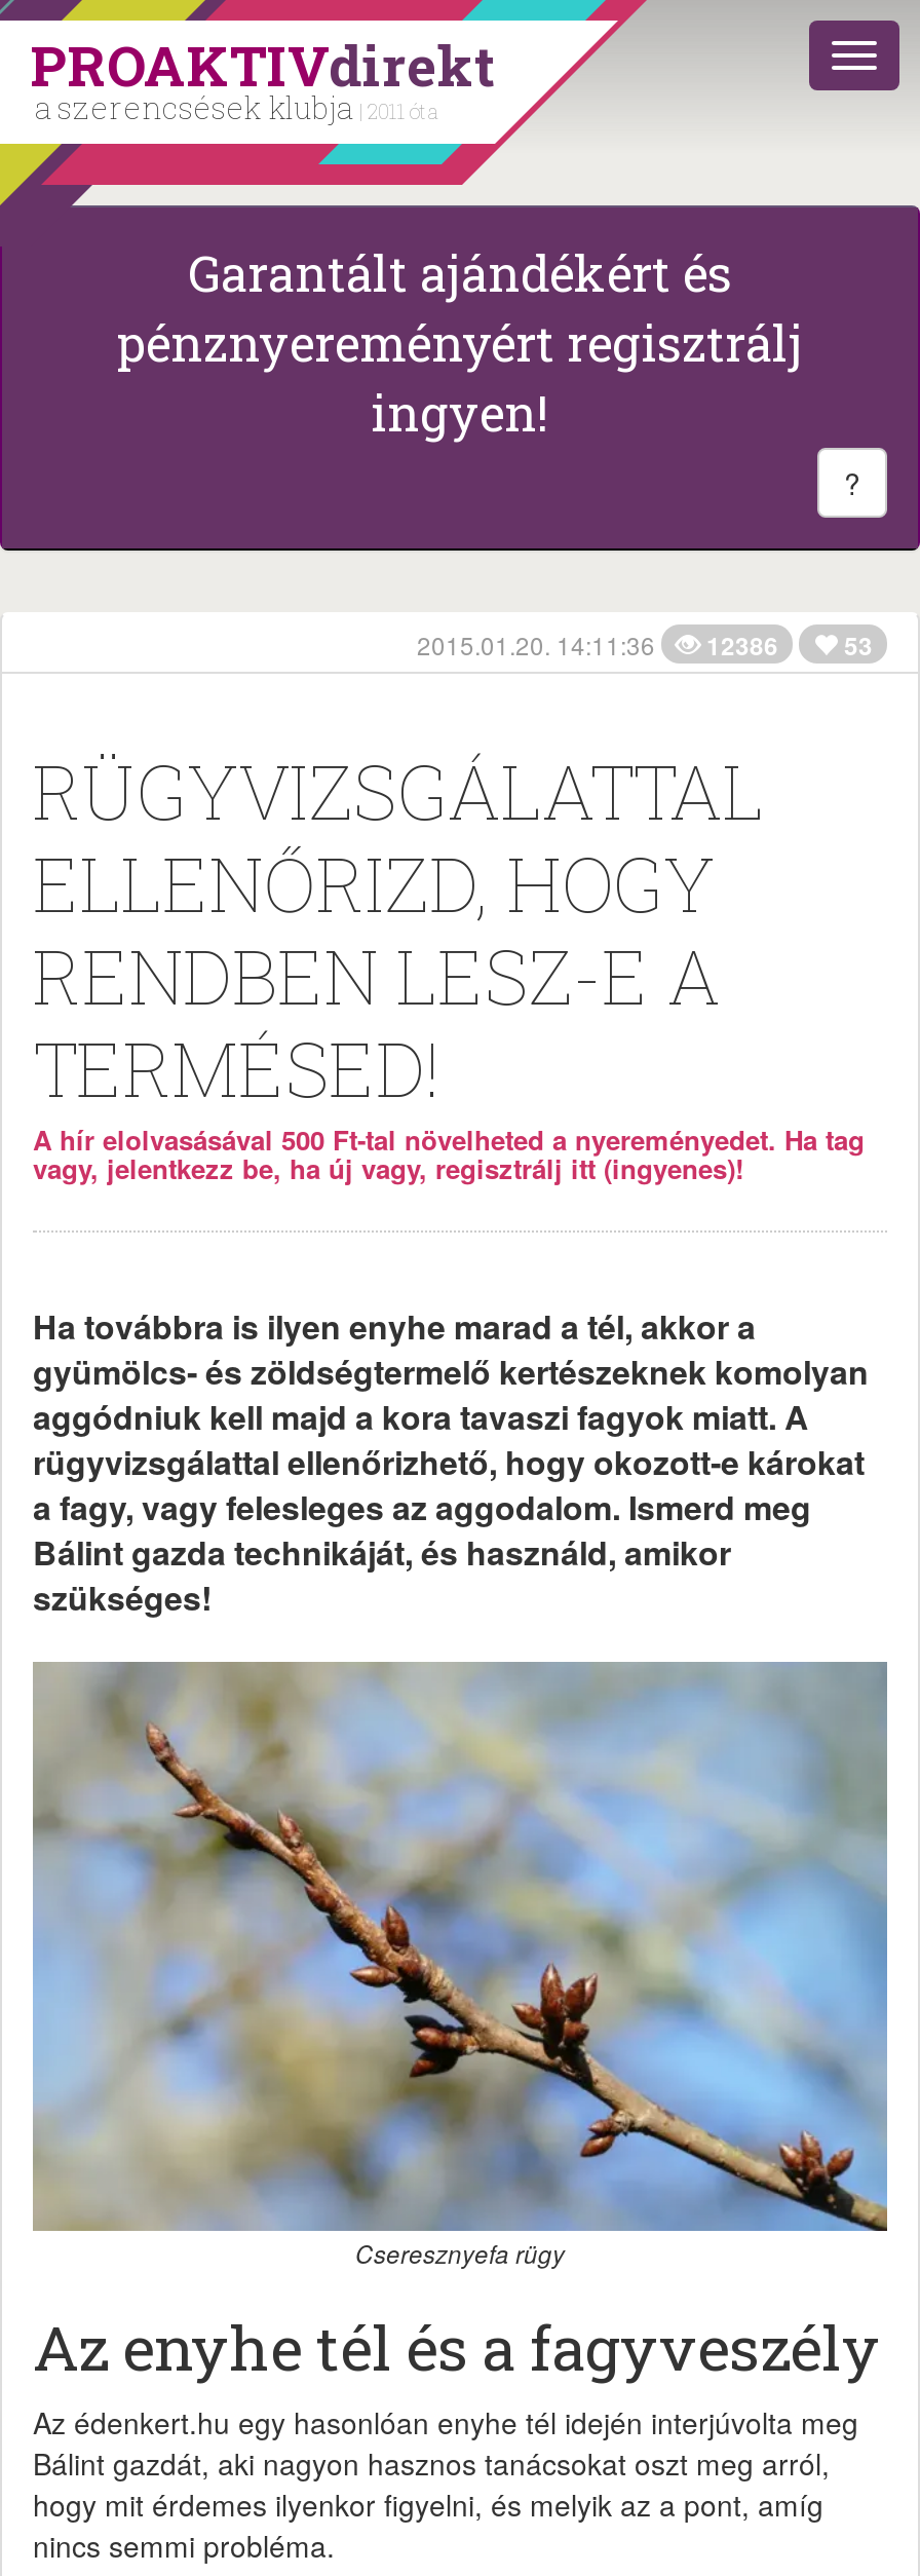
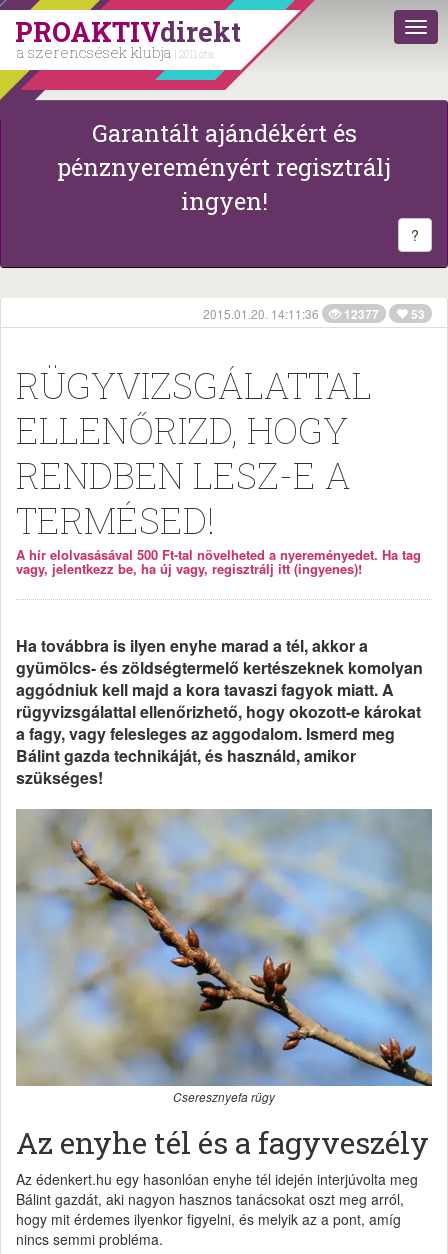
- 2015.01.20. 14:11:36 12386 53
+ 2015.01.20. 14:11:36 12377 53
